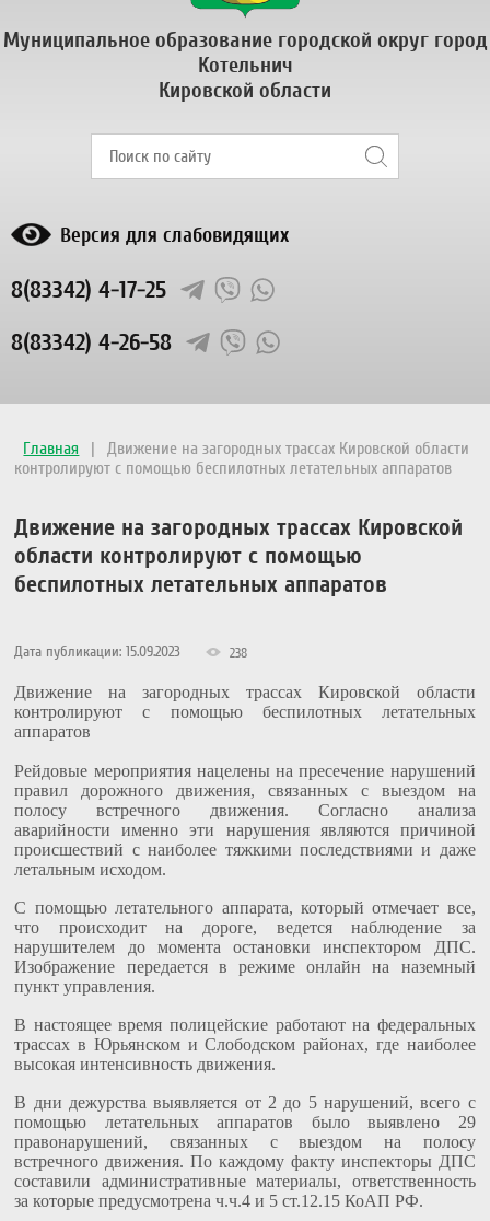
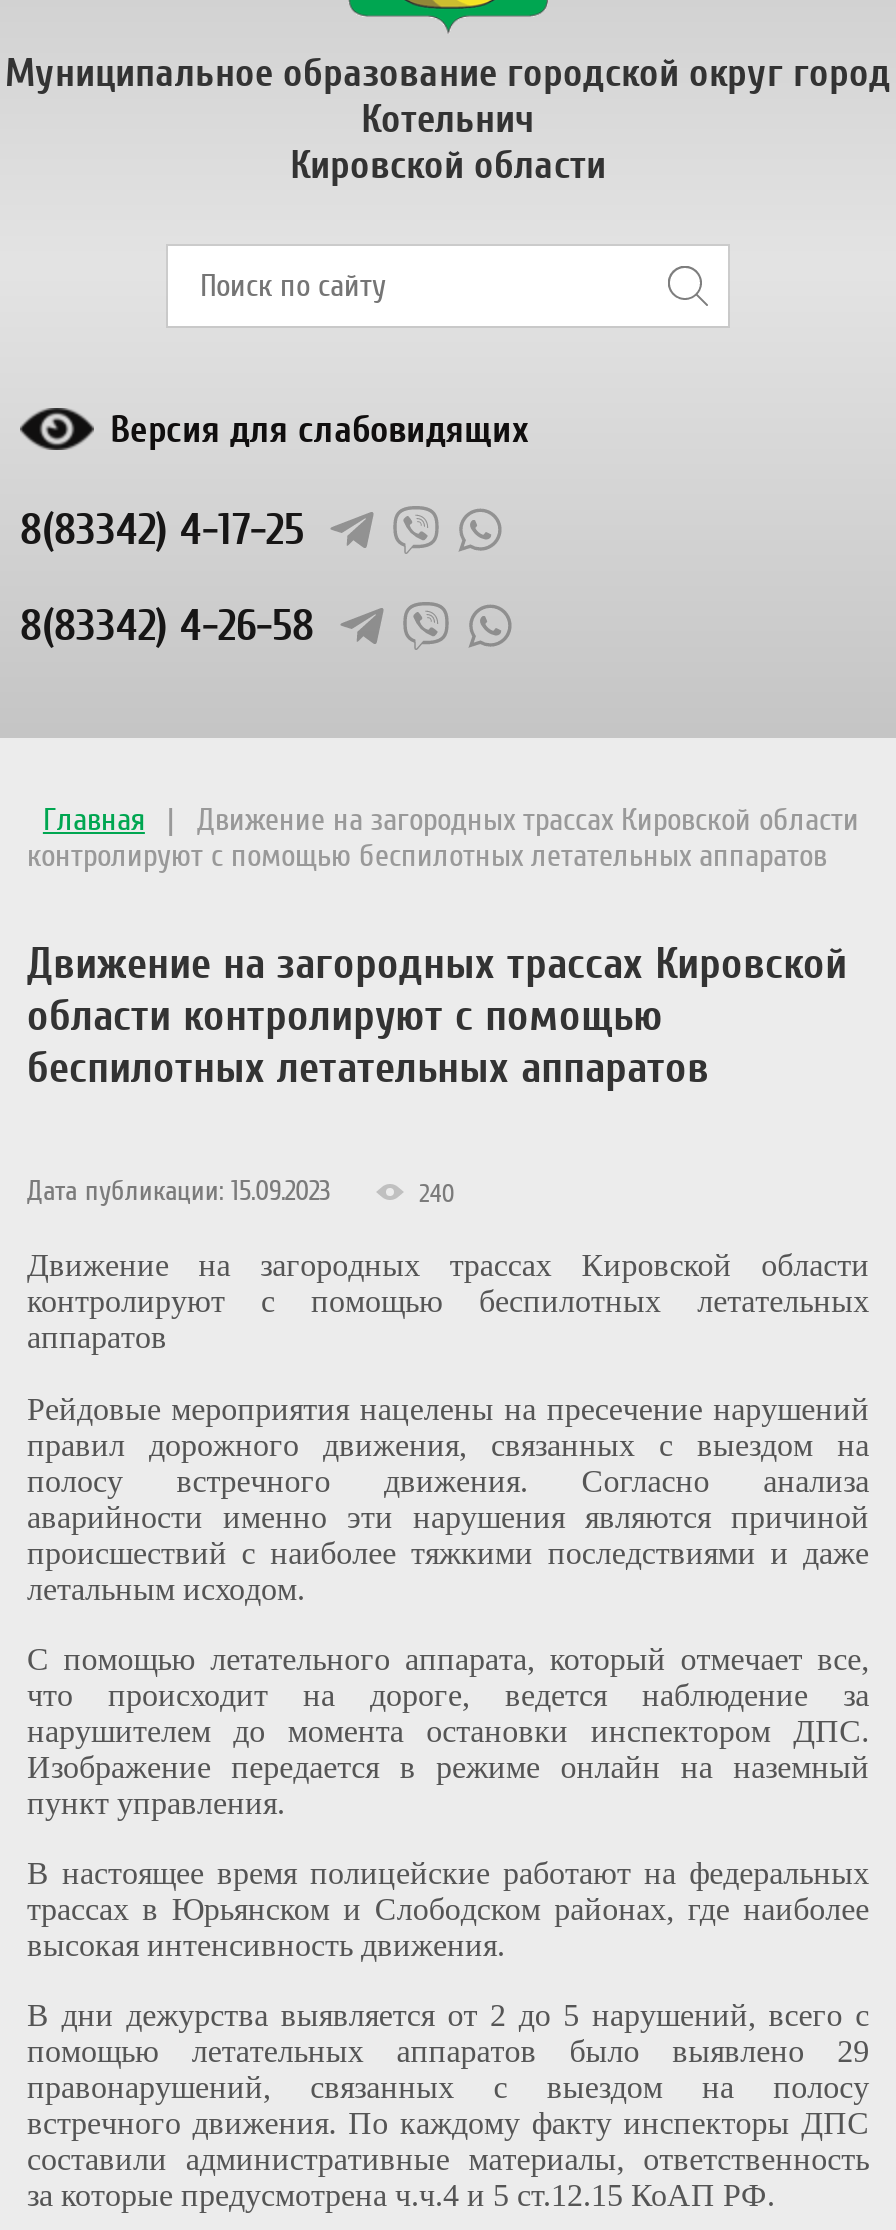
- 238
+ 240
